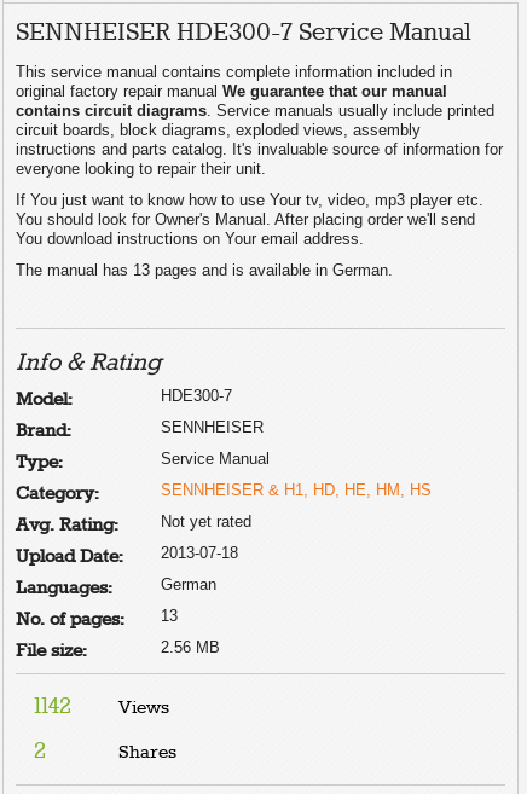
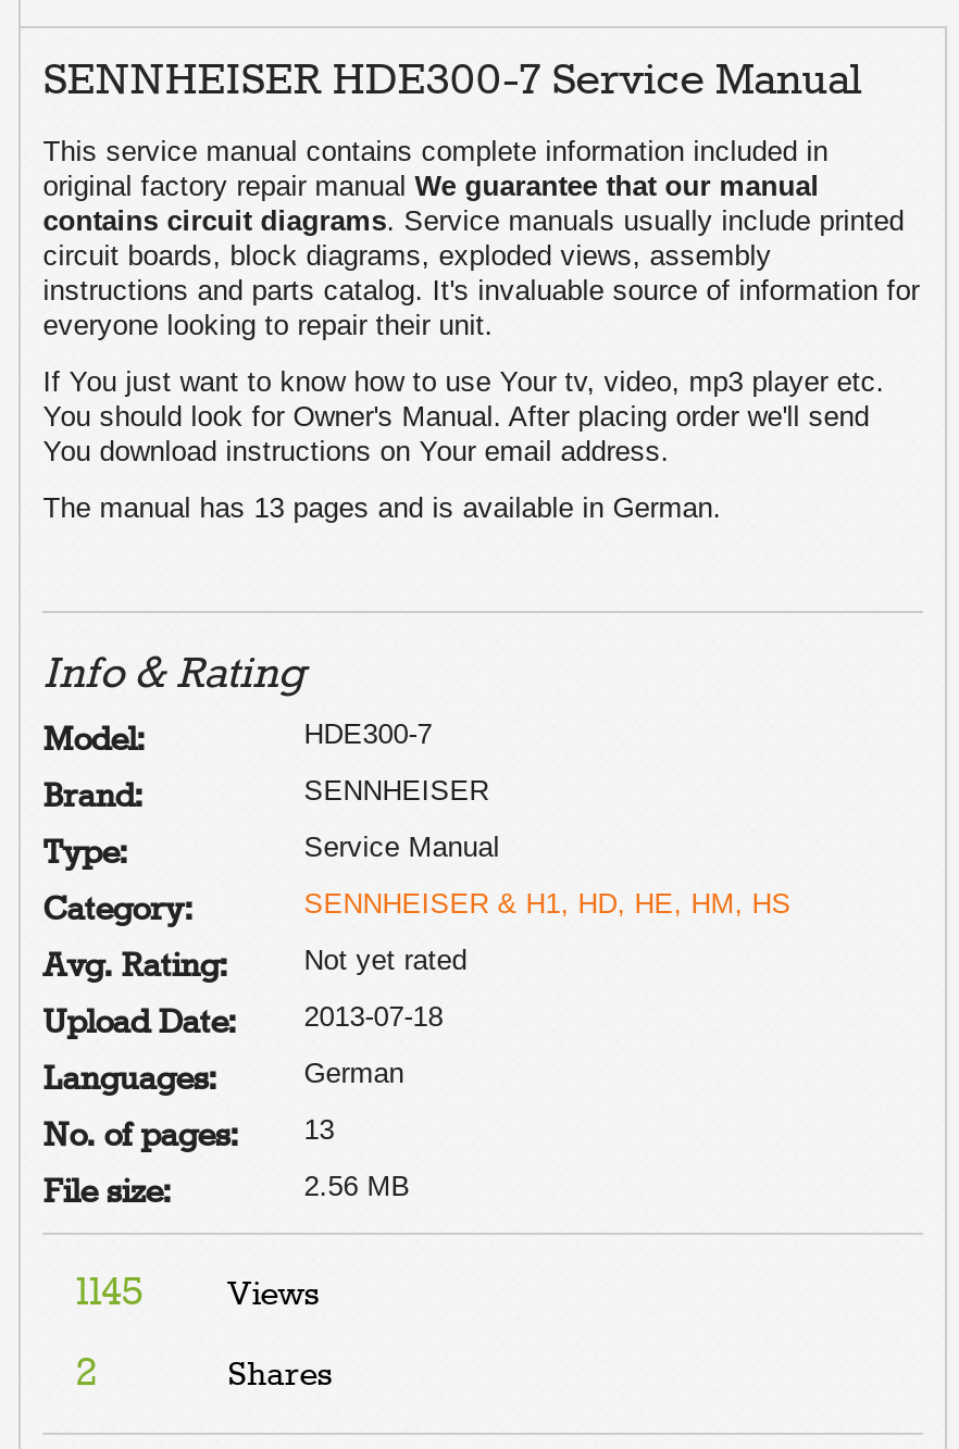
- 1142
+ 1145
